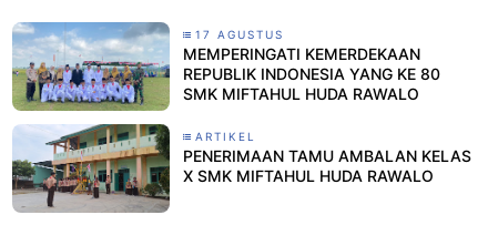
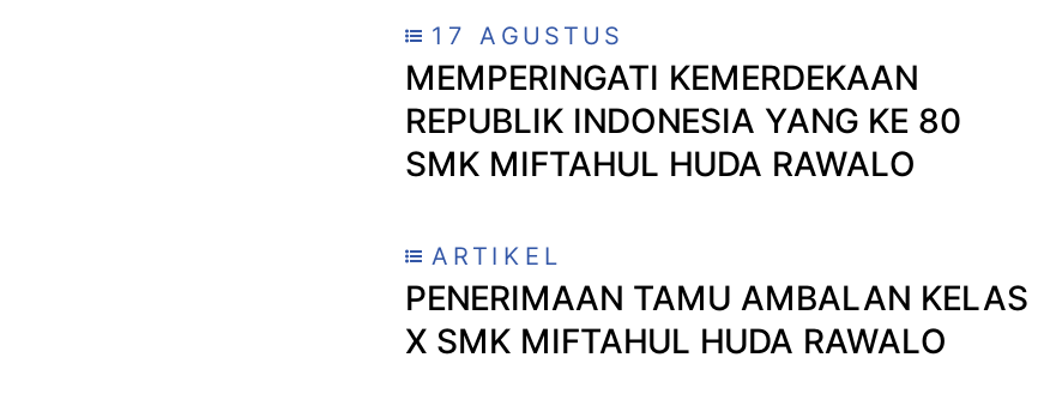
- [image]

- [image]
